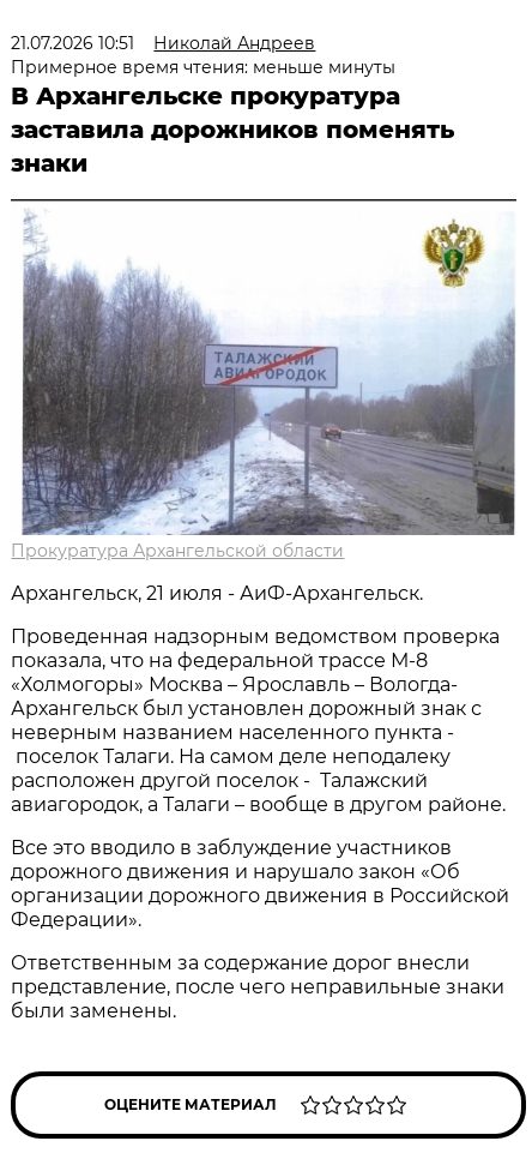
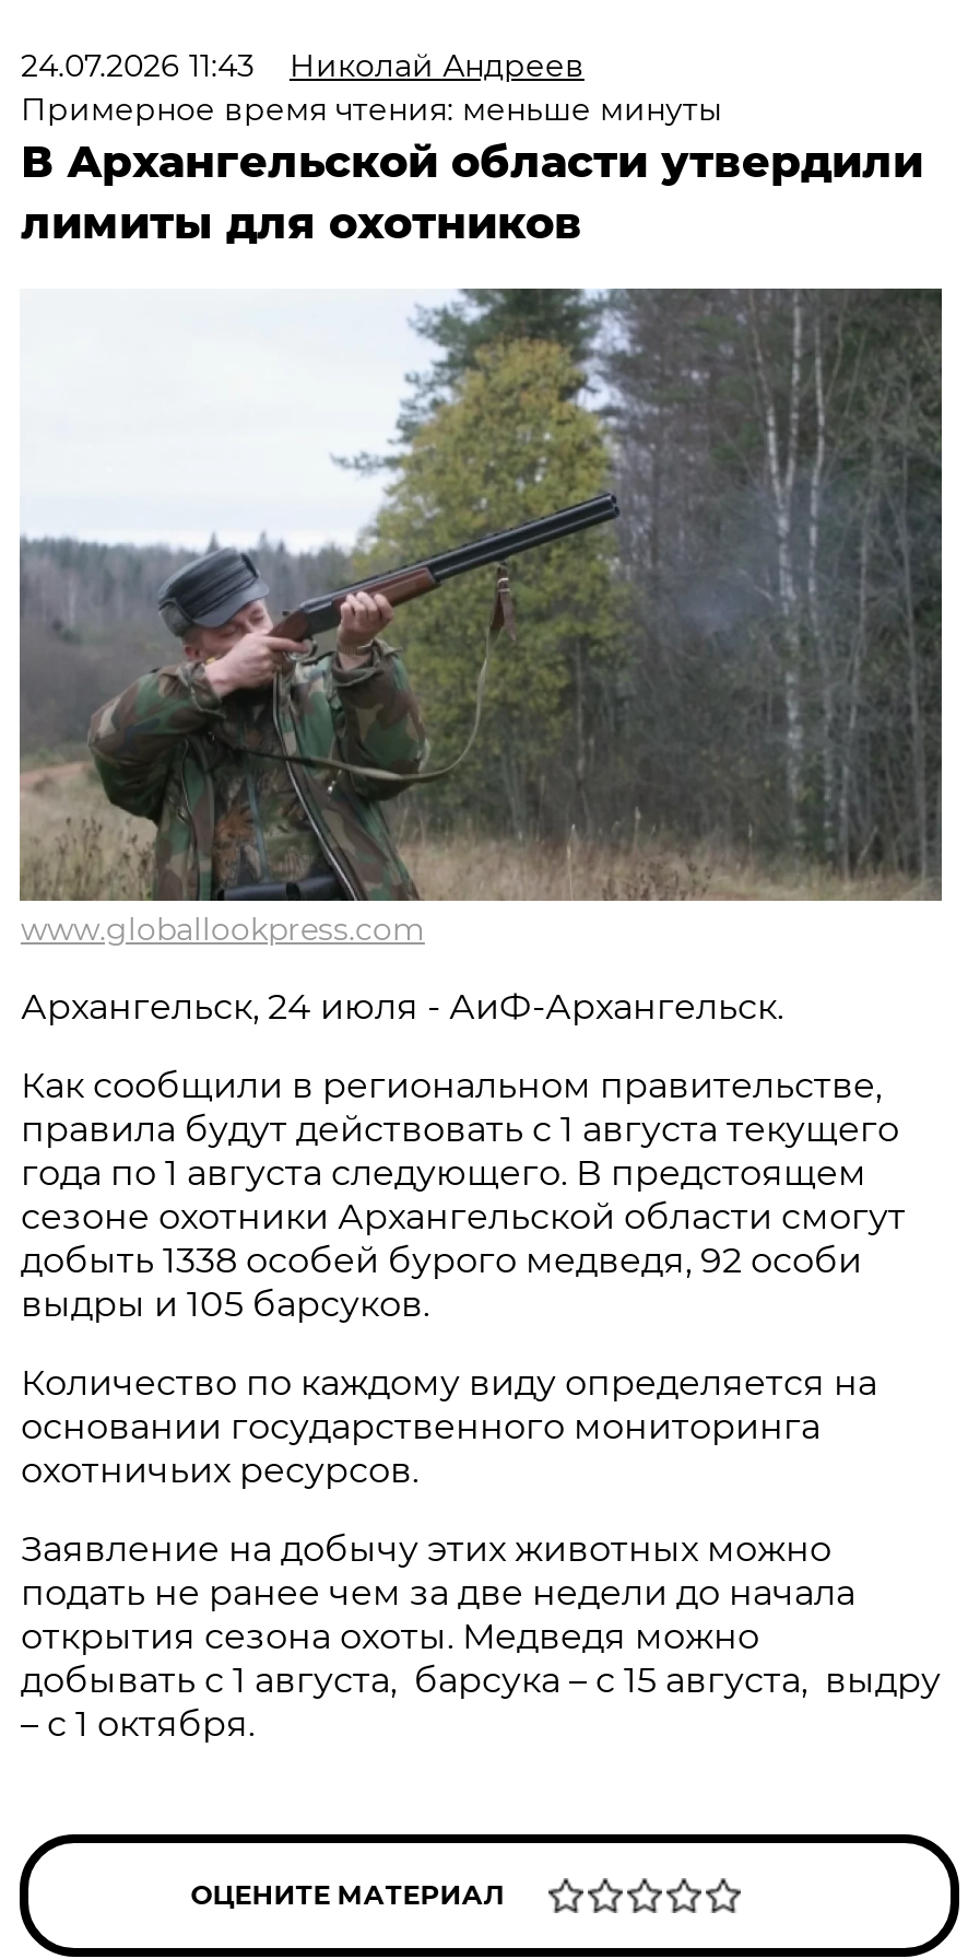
- 21.07.2026 10:51 Николай Андреев
+ 24.07.2026 11:43 Николай Андреев

- В Архангельске прокуратура
- заставила дорожников поменять
- знаки
+ В Архангельской области утвердили
+ лимиты для охотников

- [image]
- Прокуратура Архангельской области
+ [image]
+ www.globallookpress.com

- Архангельск, 21 июля - АиФ-Архангельск.
+ Архангельск, 24 июля - АиФ-Архангельск.

- Проведенная надзорным ведомством проверка
- показала, что на федеральной трассе М-8
- «Холмогоры» Москва – Ярославль – Вологда-
- Архангельск был установлен дорожный знак с
- неверным названием населенного пункта -
- поселок Талаги. На самом деле неподалеку
- расположен другой поселок - Талажский
- авиагородок, а Талаги – вообще в другом районе.
+ Как сообщили в региональном правительстве,
+ правила будут действовать с 1 августа текущего
+ года по 1 августа следующего. В предстоящем
+ сезоне охотники Архангельской области смогут
+ добыть 1338 особей бурого медведя, 92 особи
+ выдры и 105 барсуков.

- Все это вводило в заблуждение участников
- дорожного движения и нарушало закон «Об
- организации дорожного движения в Российской
- Федерации».
+ Количество по каждому виду определяется на
+ основании государственного мониторинга
+ охотничьих ресурсов.

- Ответственным за содержание дорог внесли
- представление, после чего неправильные знаки
- были заменены.
+ Заявление на добычу этих животных можно
+ подать не ранее чем за две недели до начала
+ открытия сезона охоты. Медведя можно
+ добывать с 1 августа, барсука – с 15 августа, выдру
+ – с 1 октября.
